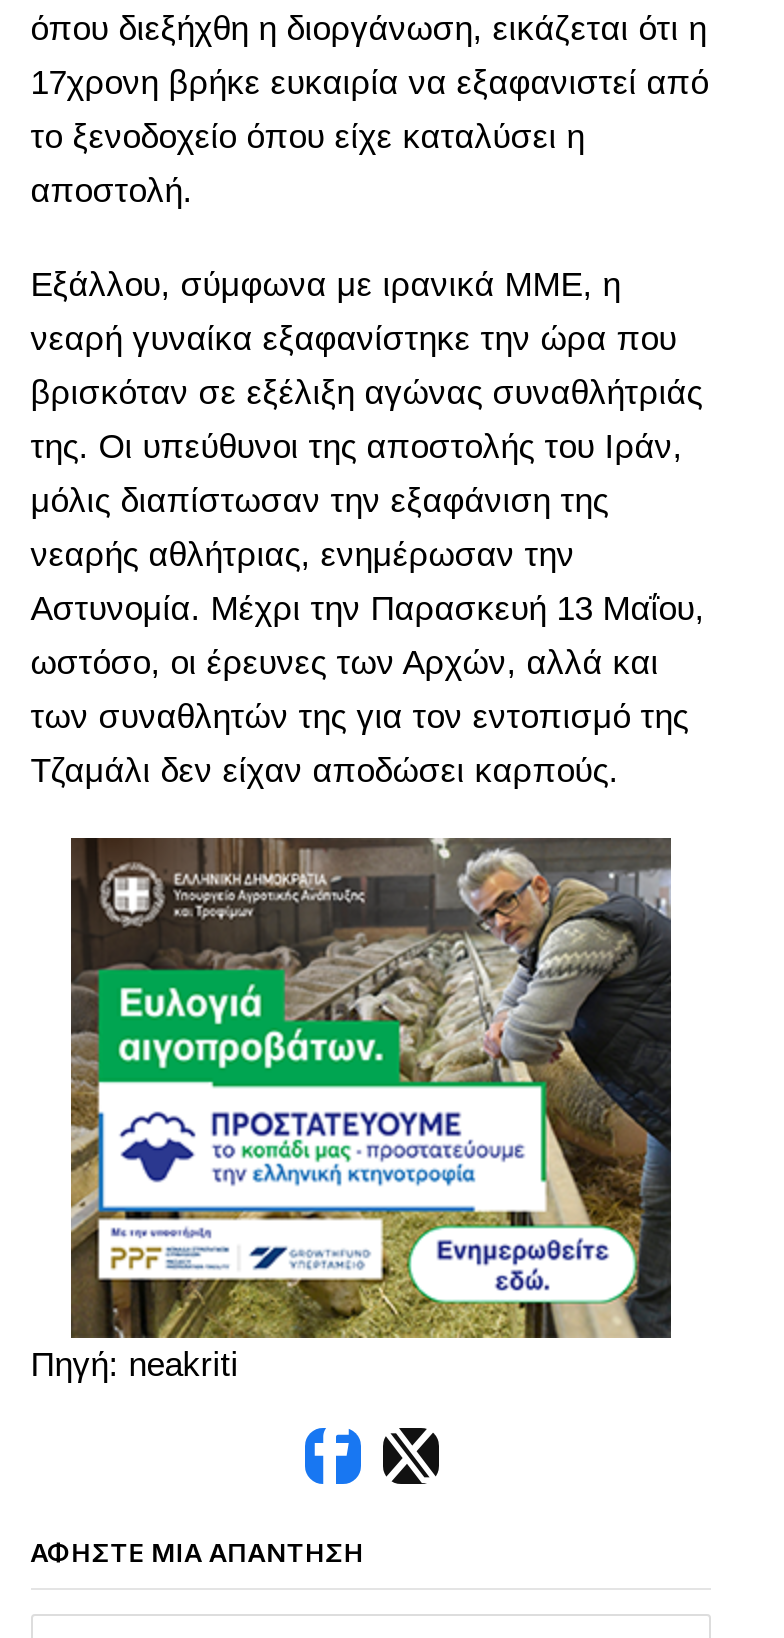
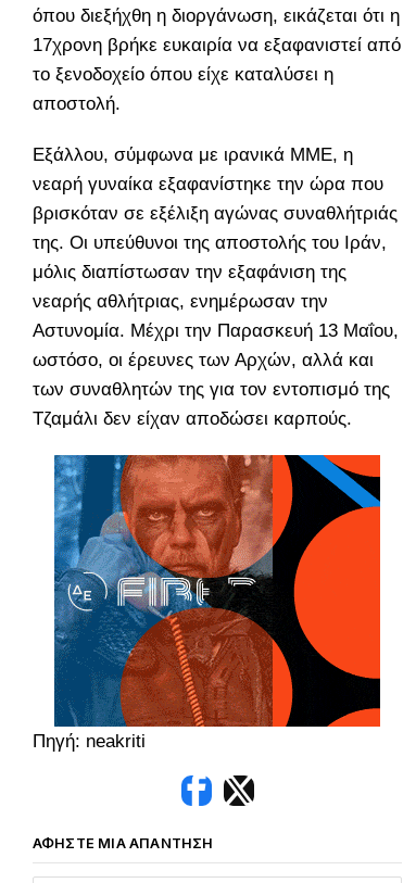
- [image]
+ [image]
